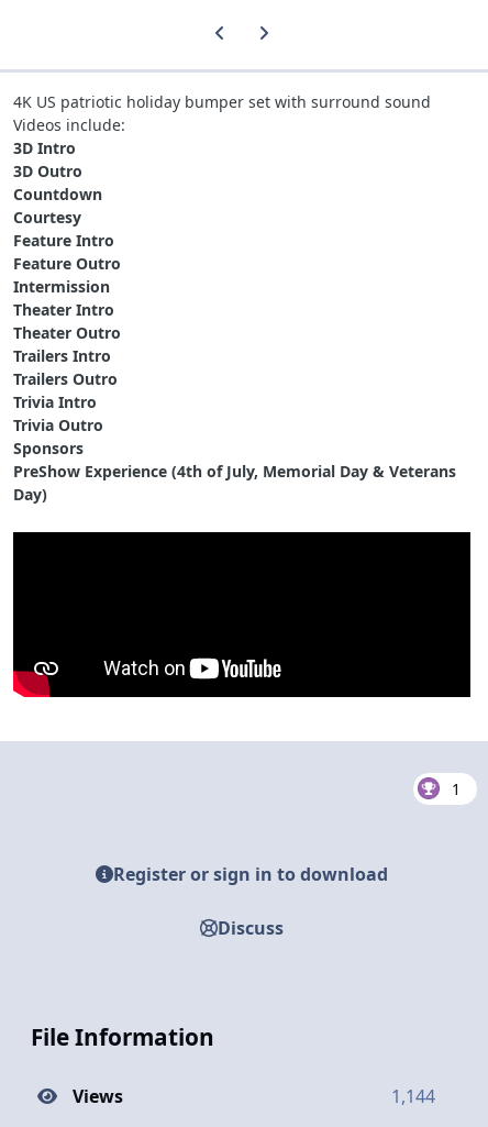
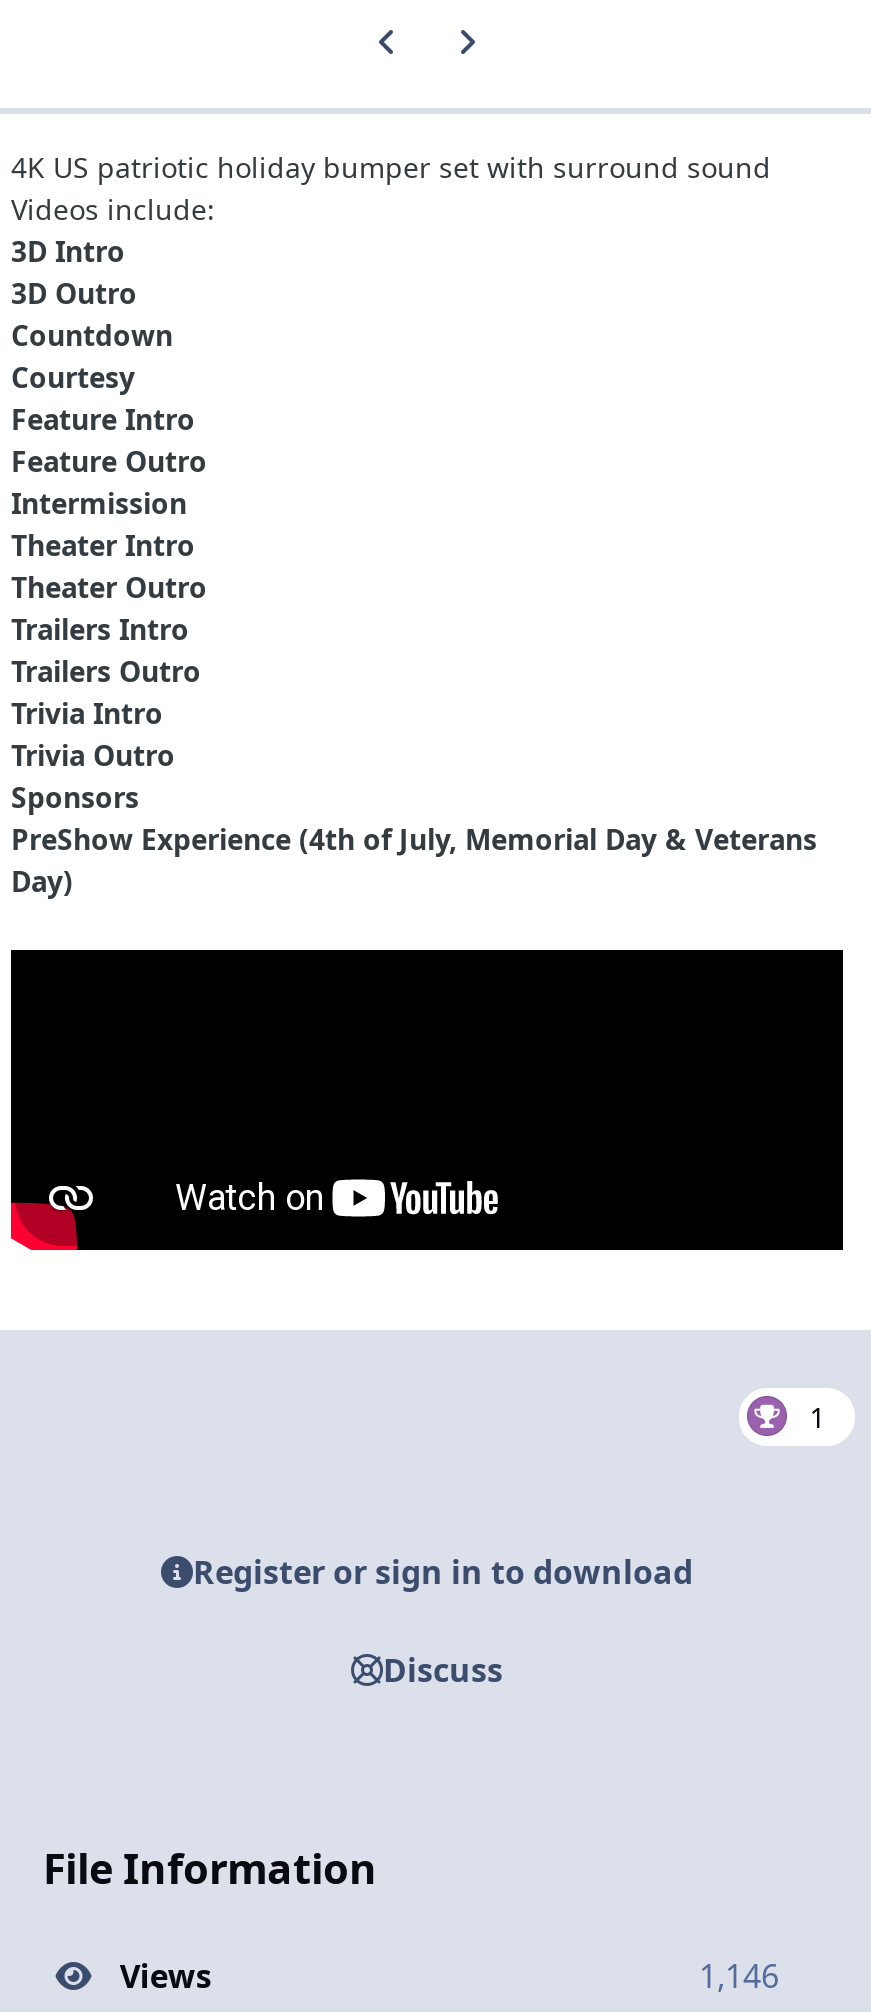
- 1,144
+ 1,146
